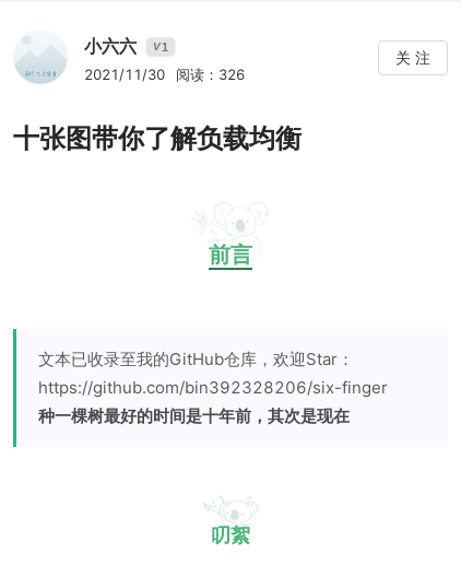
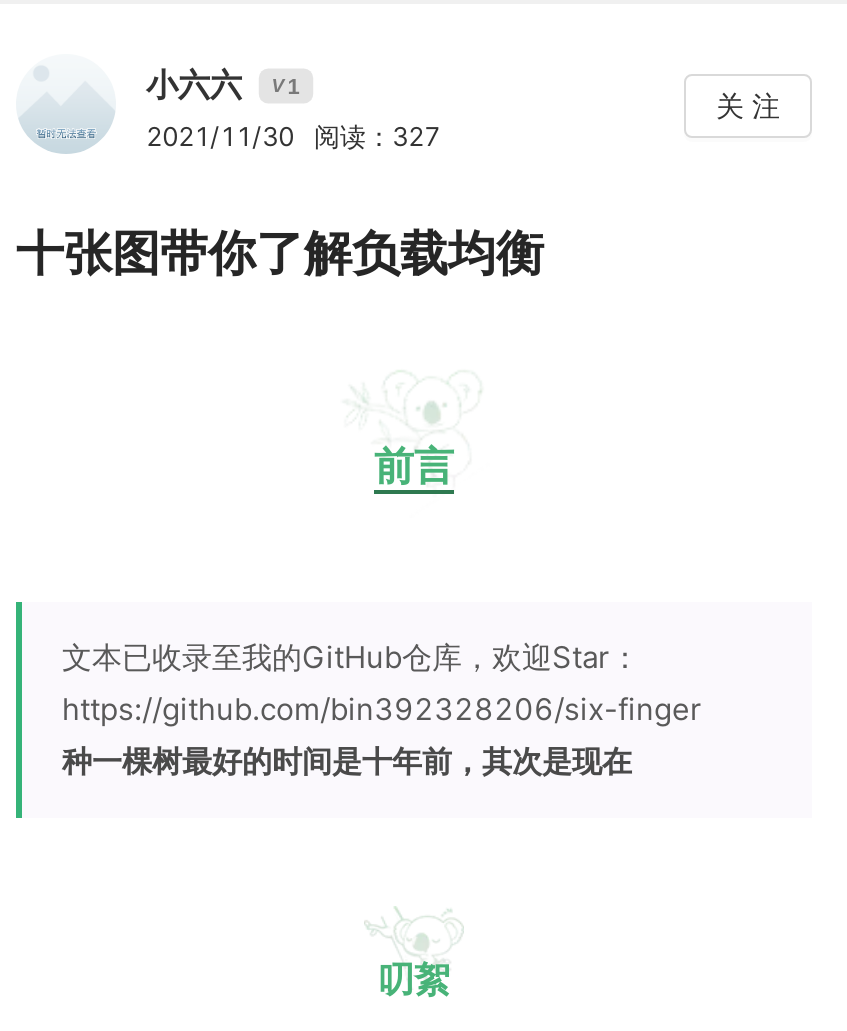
- 2021/11/30 阅读：326
+ 2021/11/30 阅读：327
